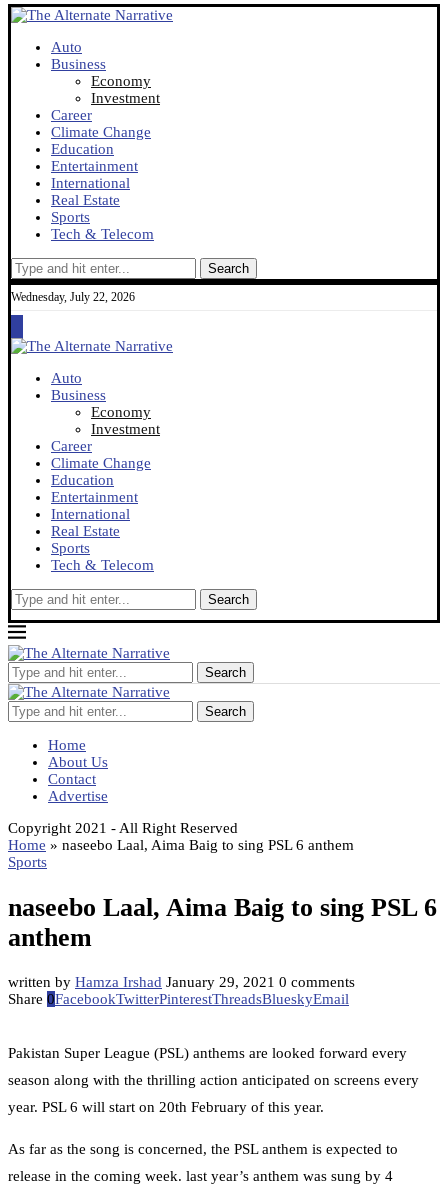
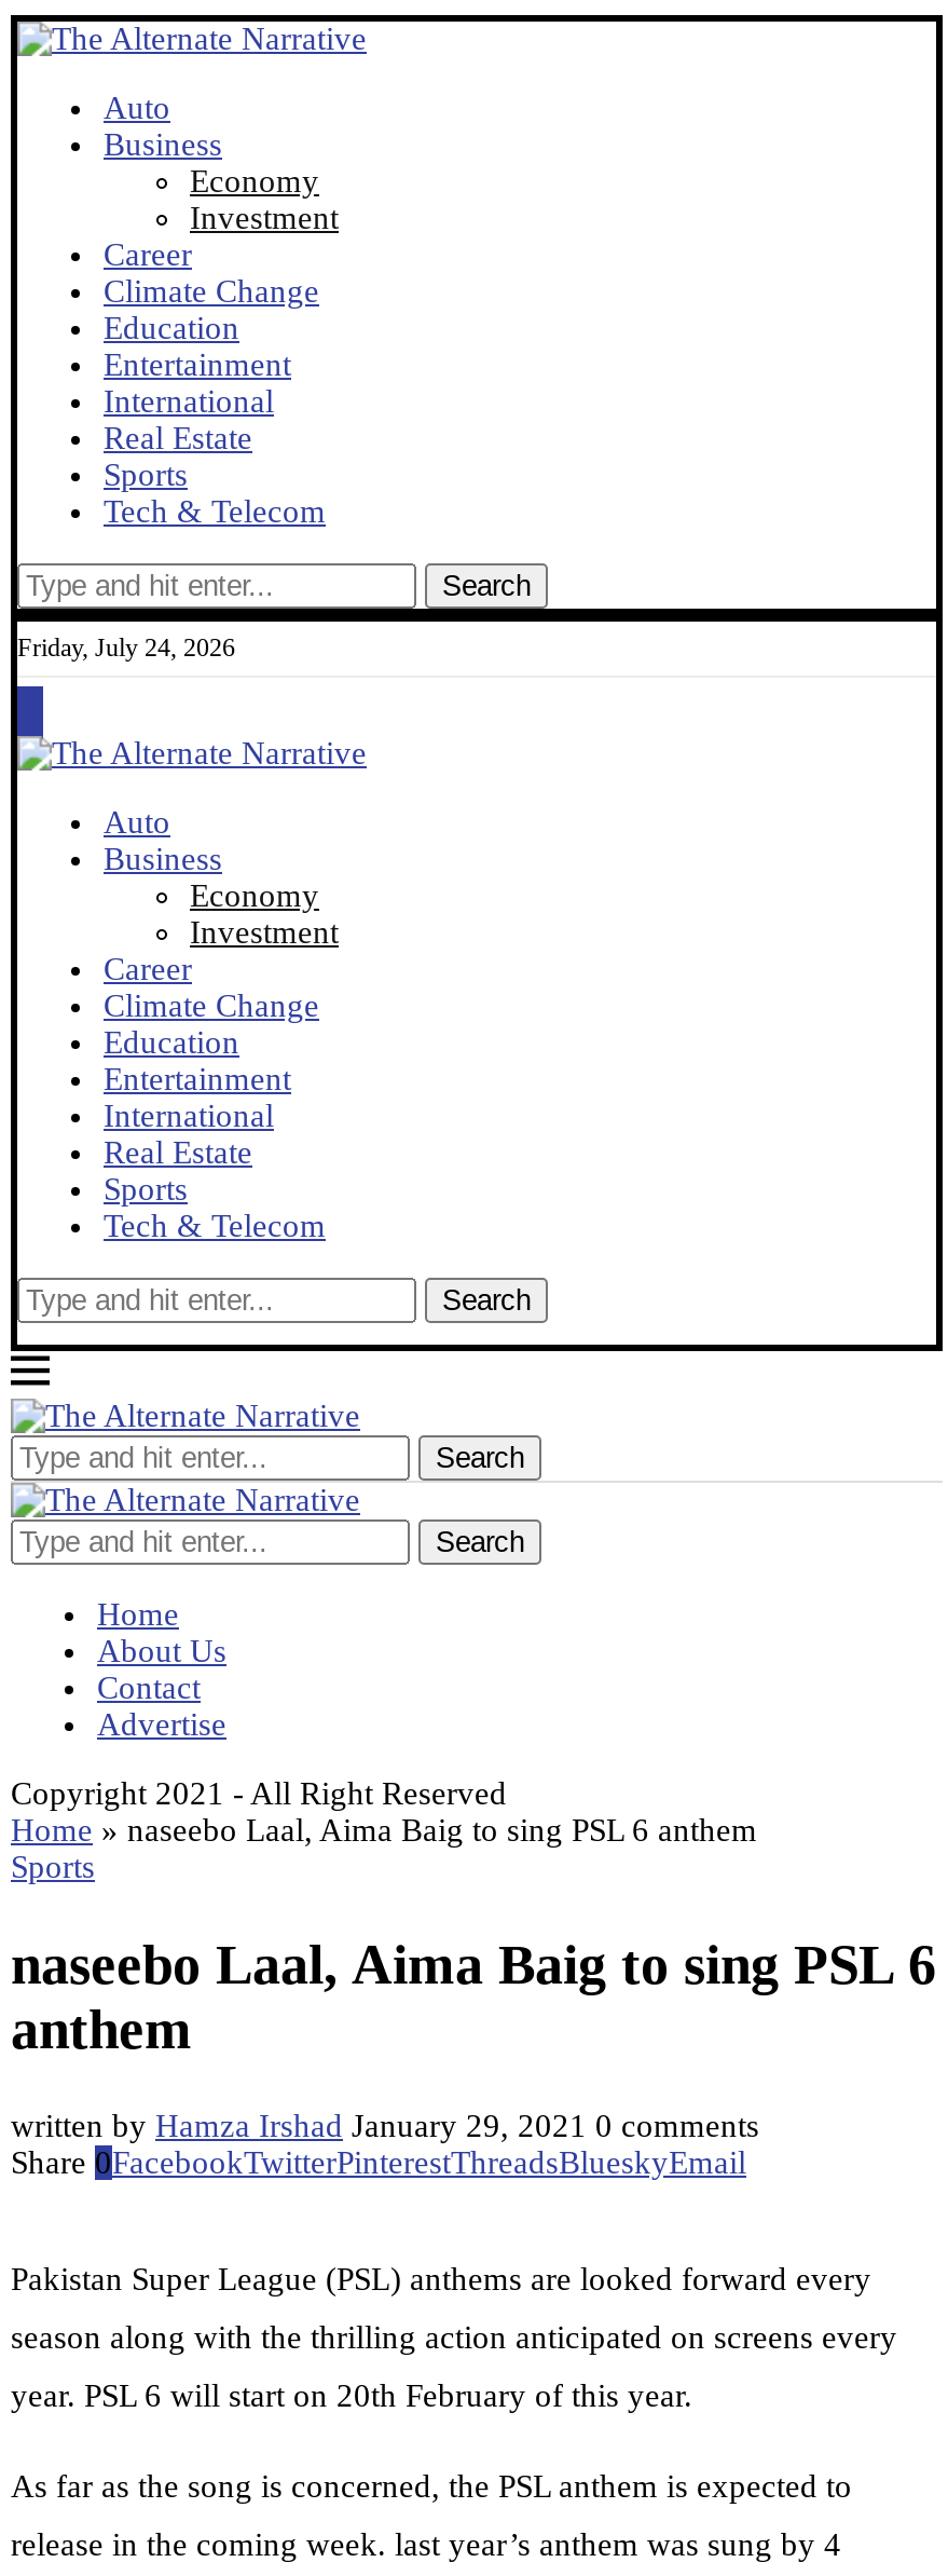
- Wednesday, July 22, 2026
+ Friday, July 24, 2026
